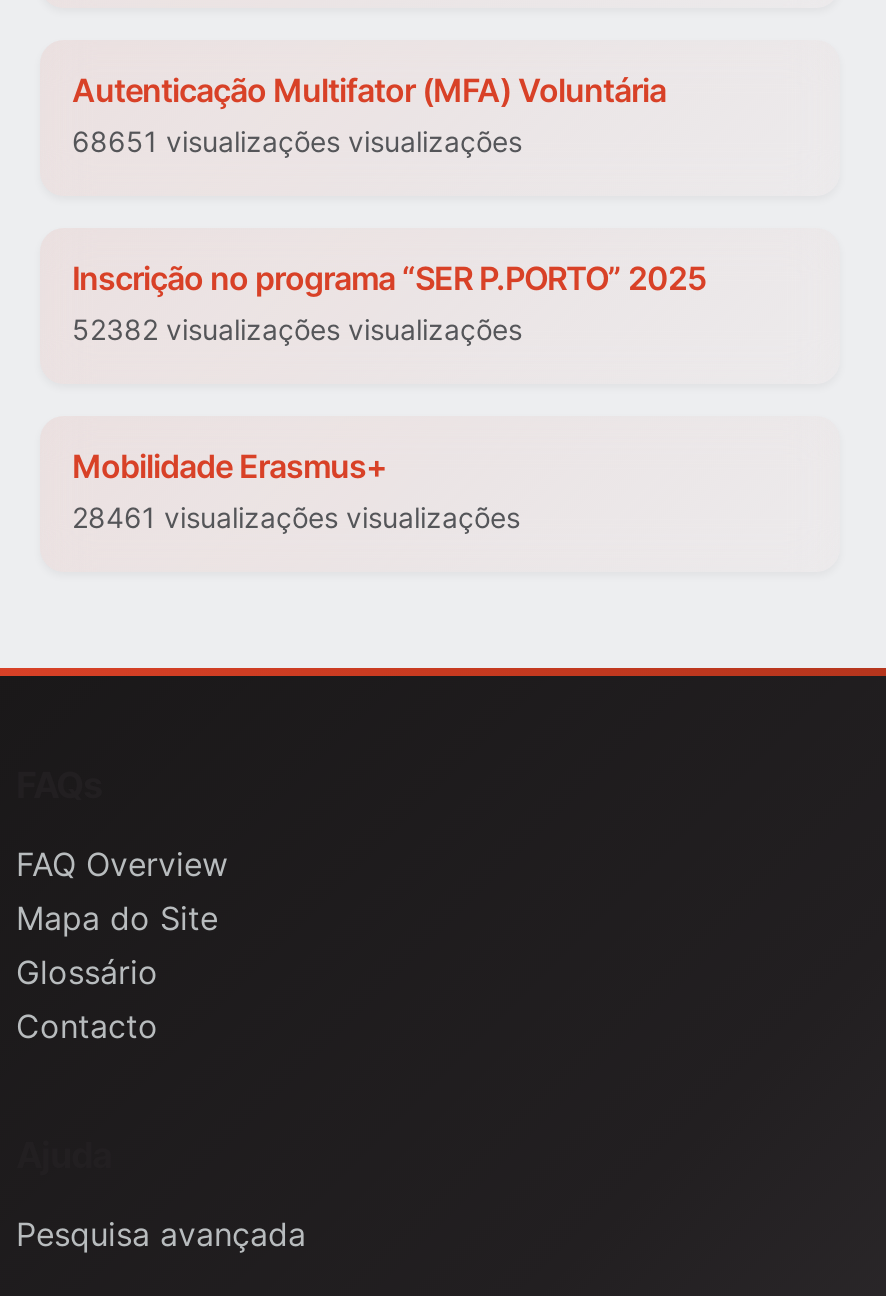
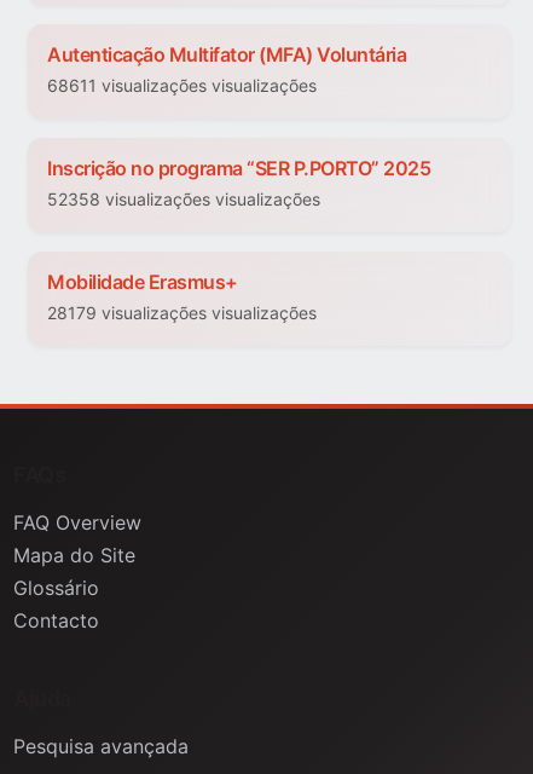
- 68651 visualizações visualizações
+ 68611 visualizações visualizações

- 52382 visualizações visualizações
+ 52358 visualizações visualizações

- 28461 visualizações visualizações
+ 28179 visualizações visualizações
